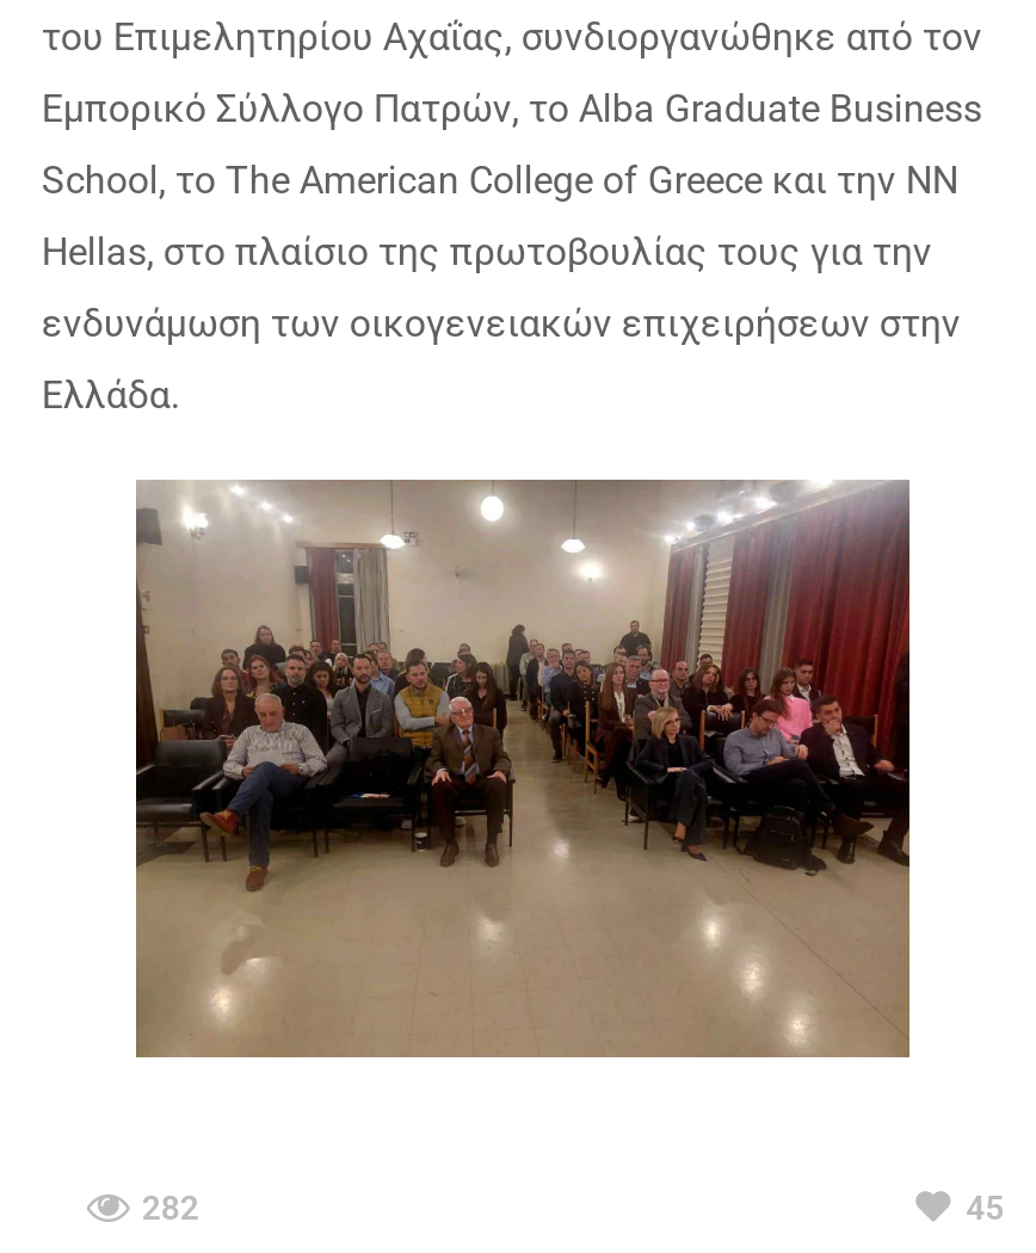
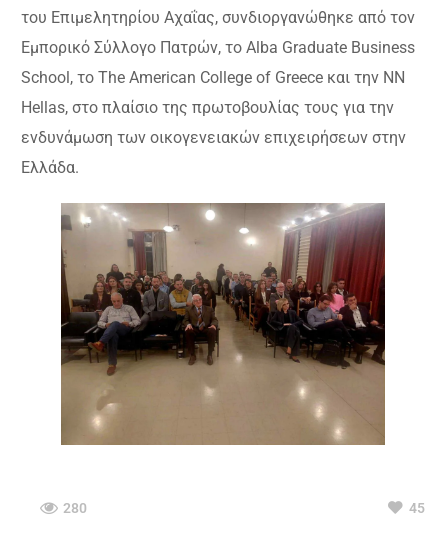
- 282
+ 280
